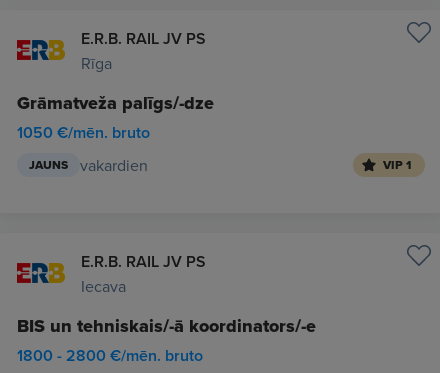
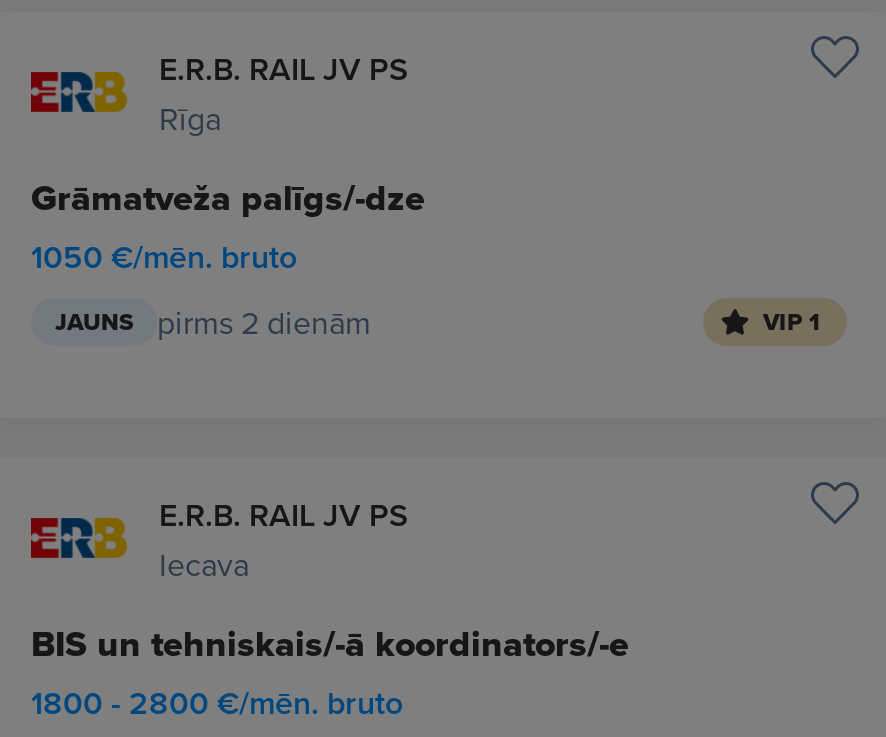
- vakardien
+ pirms 2 dienām
